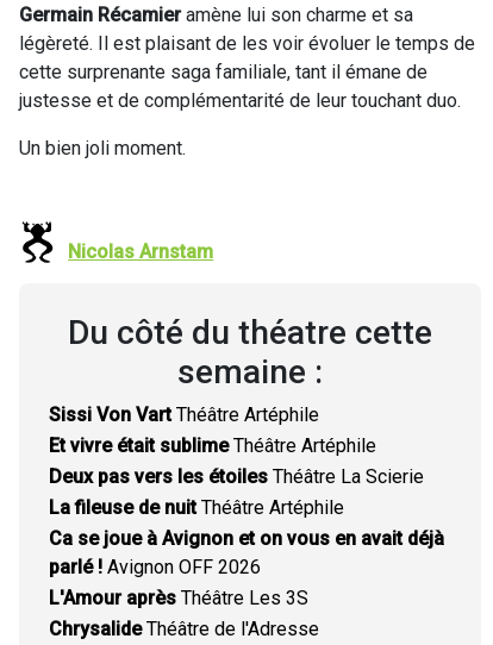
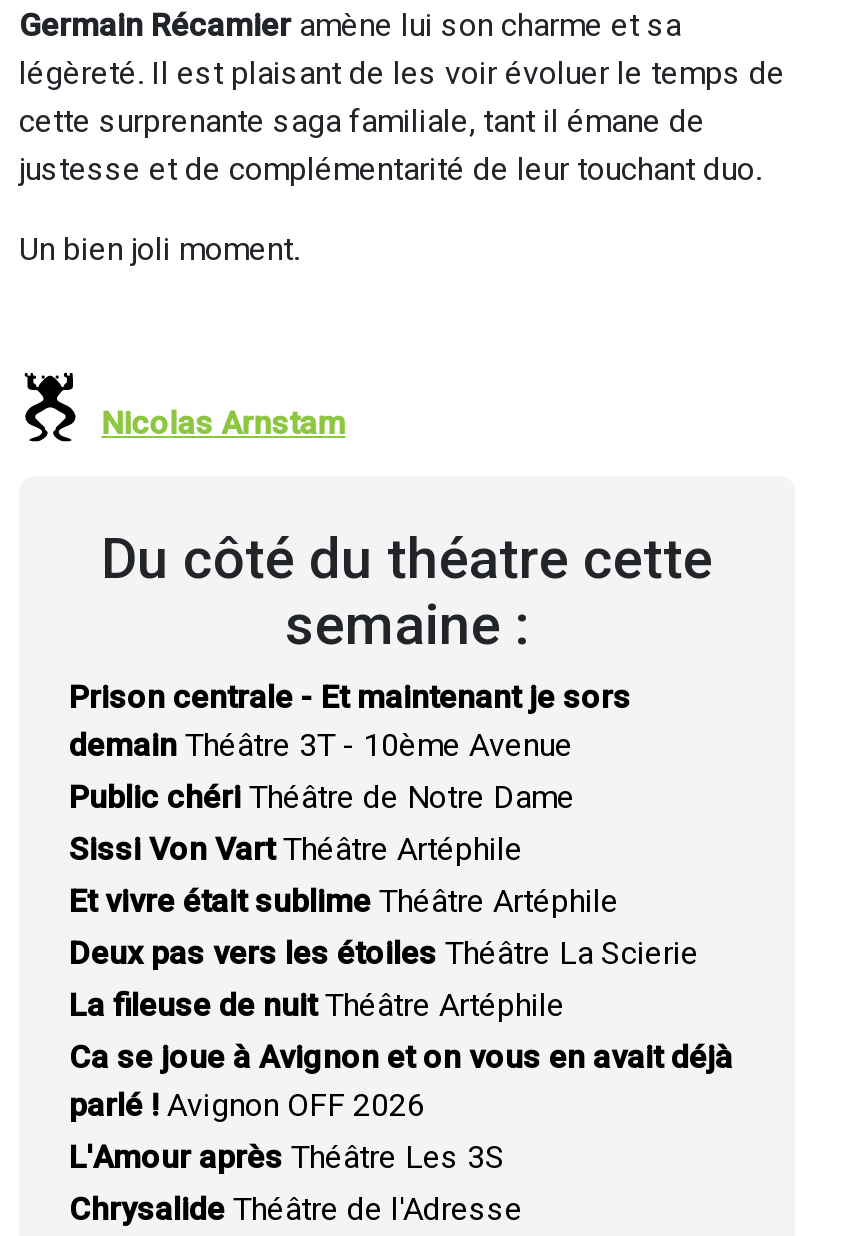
+ Prison centrale - Et maintenant je sors
+ demain Théâtre 3T - 10ème Avenue
+ Public chéri Théâtre de Notre Dame
